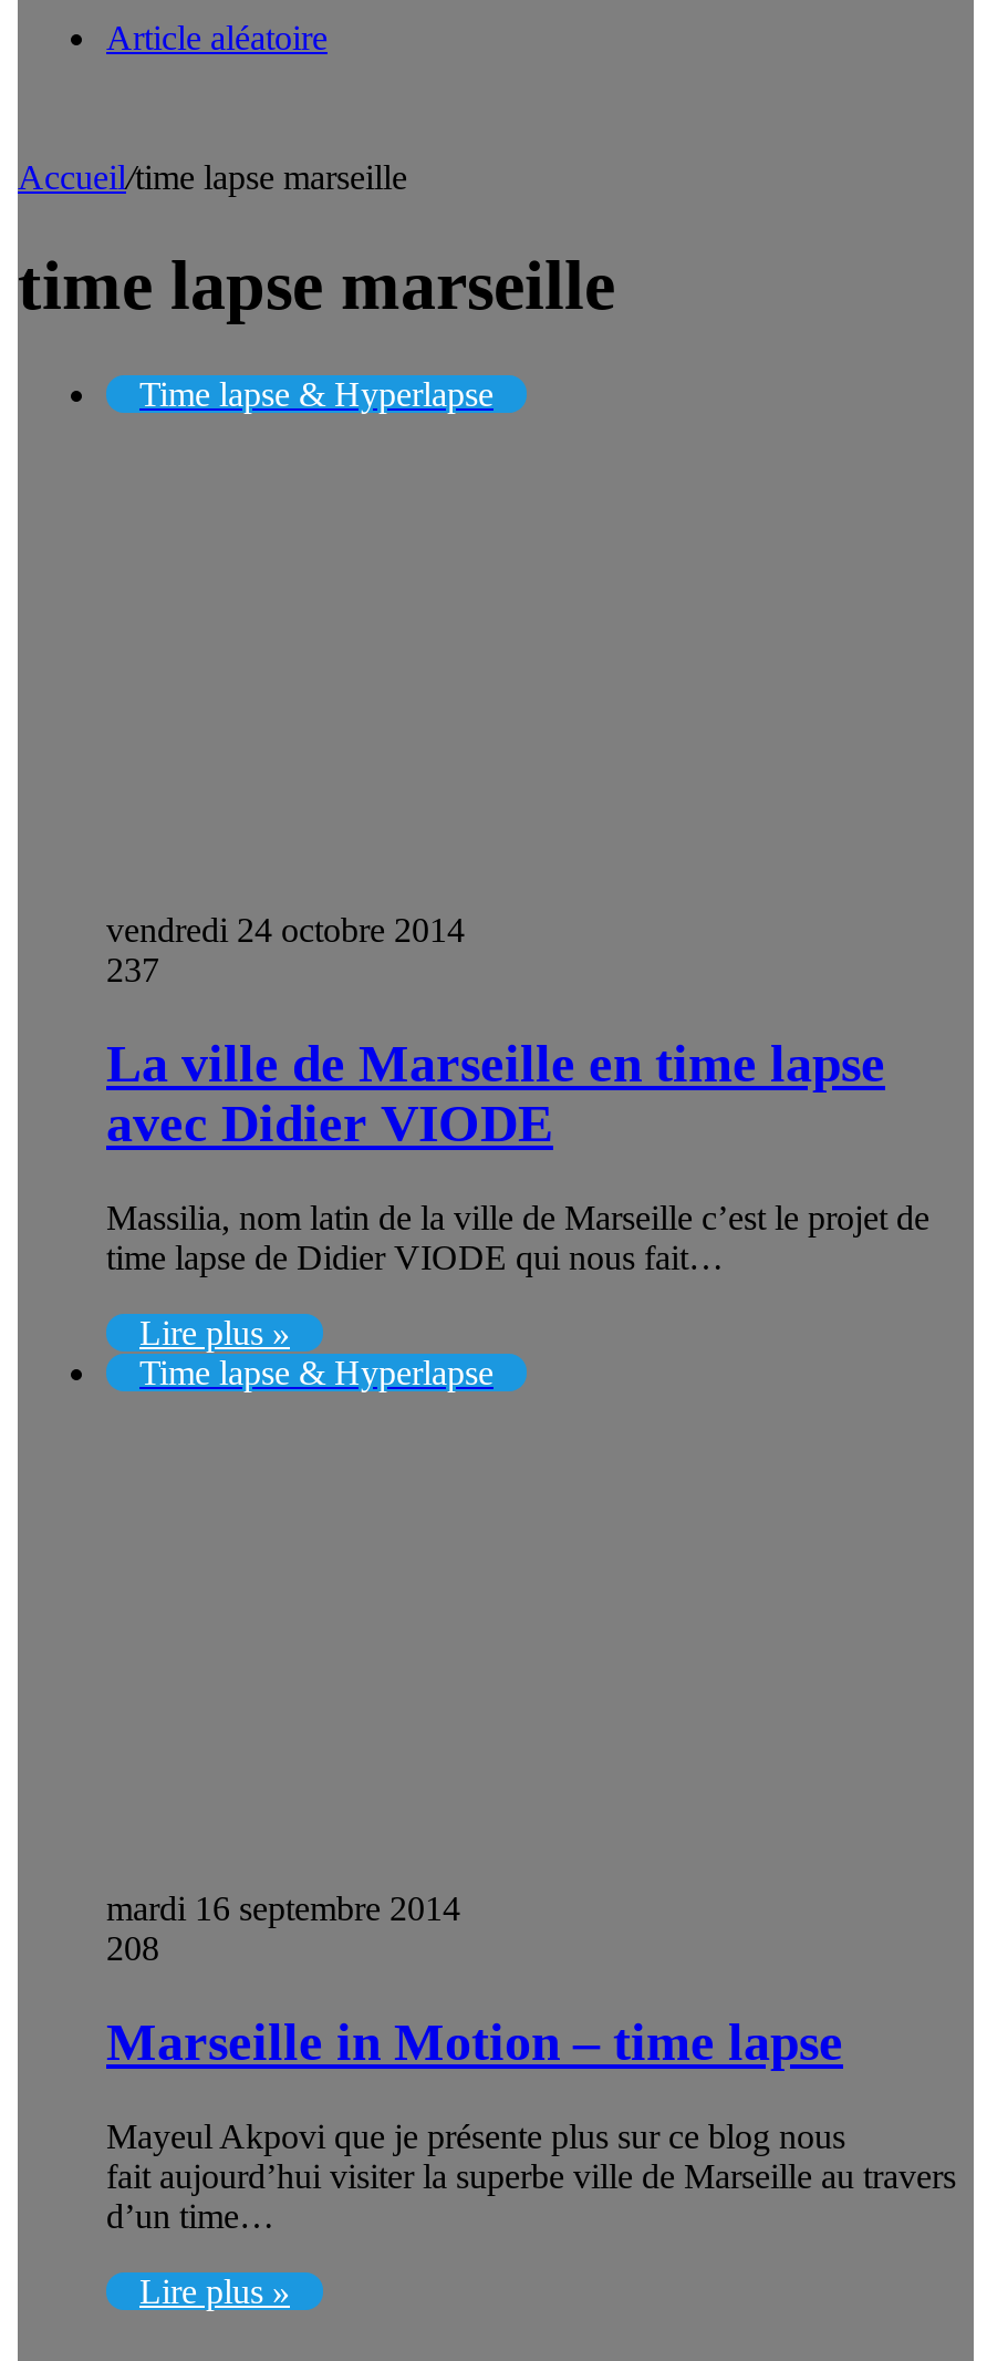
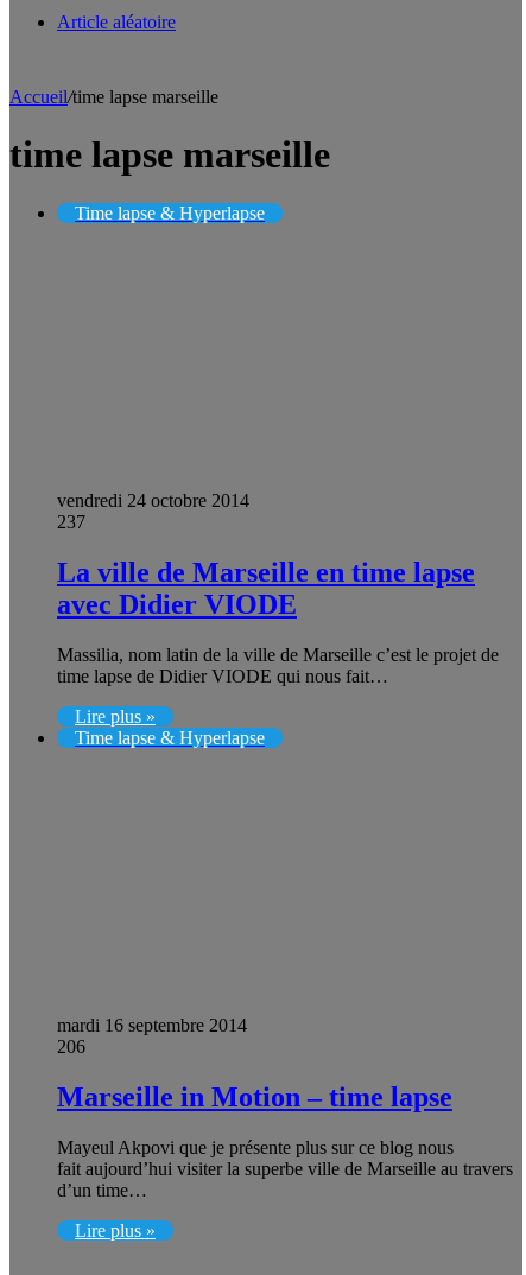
- 208
+ 206
